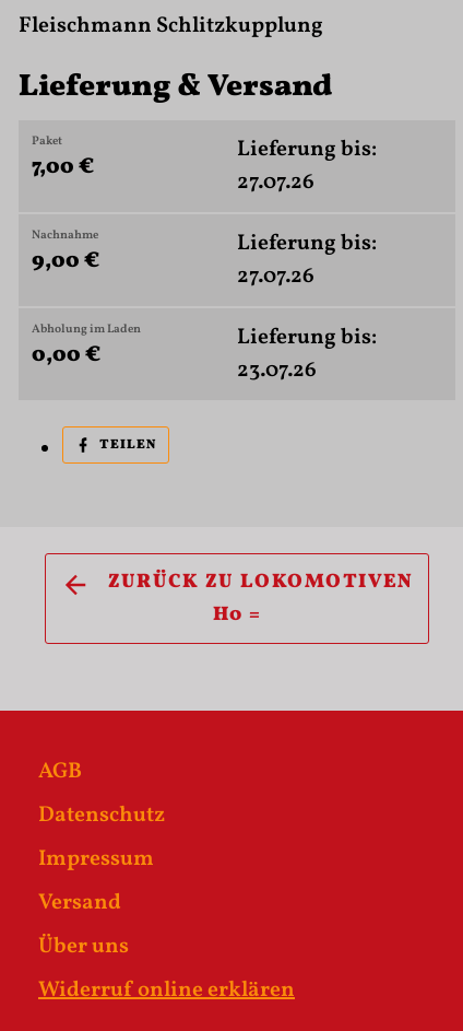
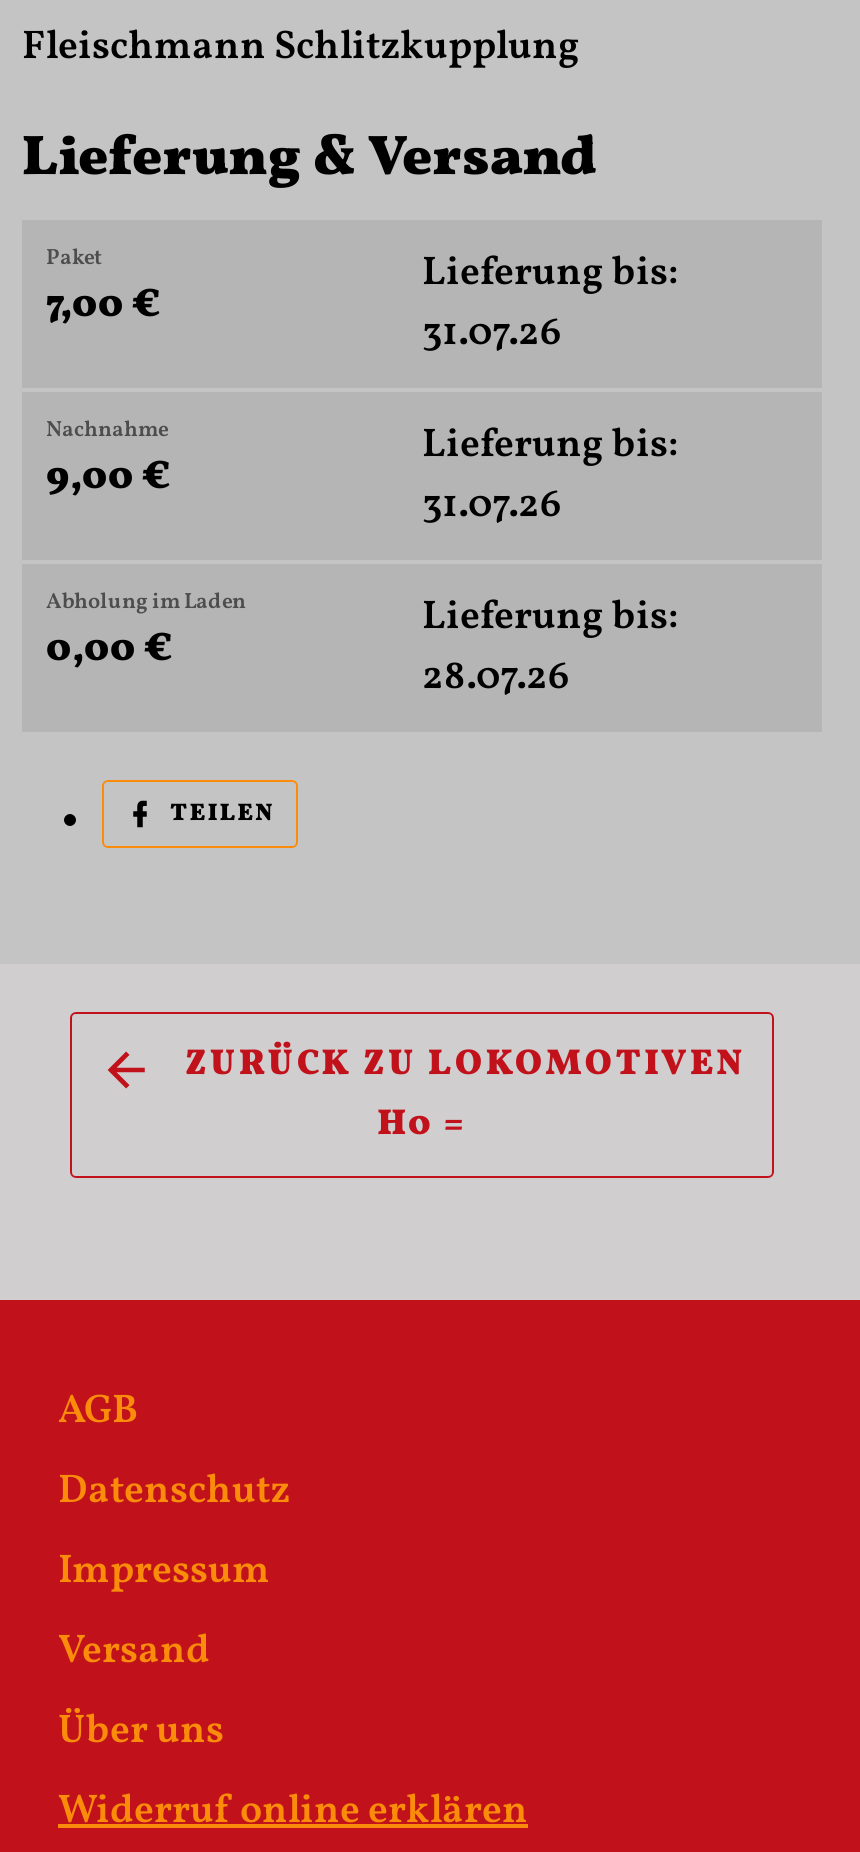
- 27.07.26
+ 31.07.26

- 27.07.26
+ 31.07.26

- 23.07.26
+ 28.07.26
